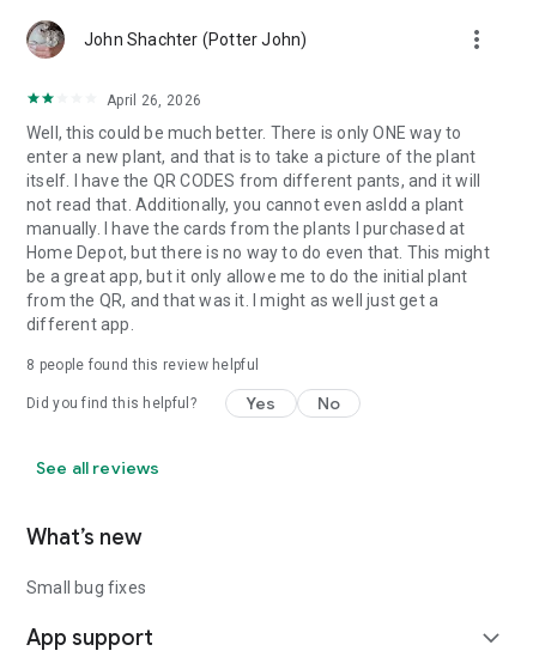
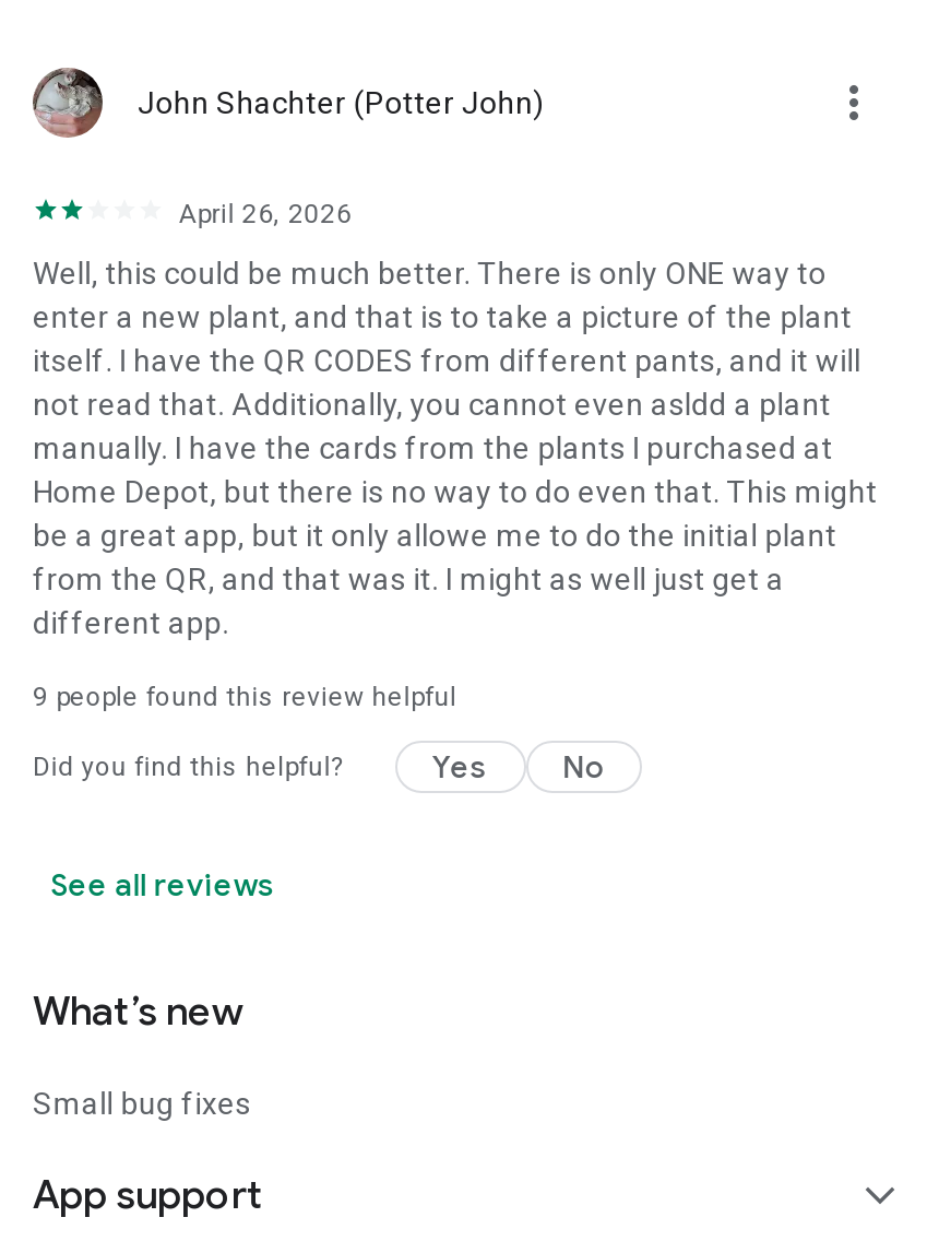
- 8 people found this review helpful
+ 9 people found this review helpful
